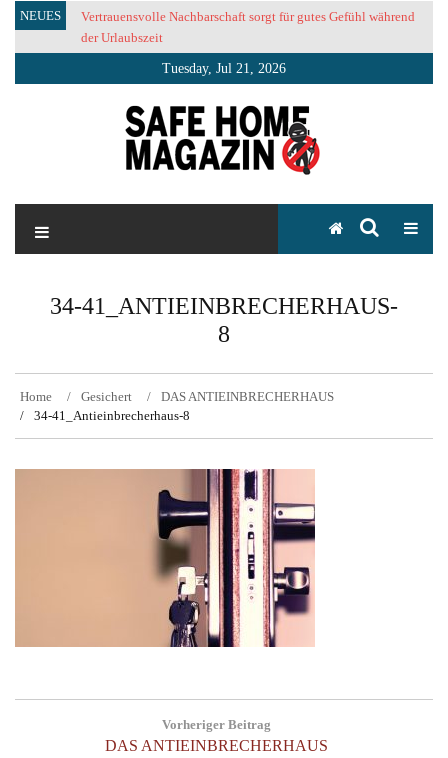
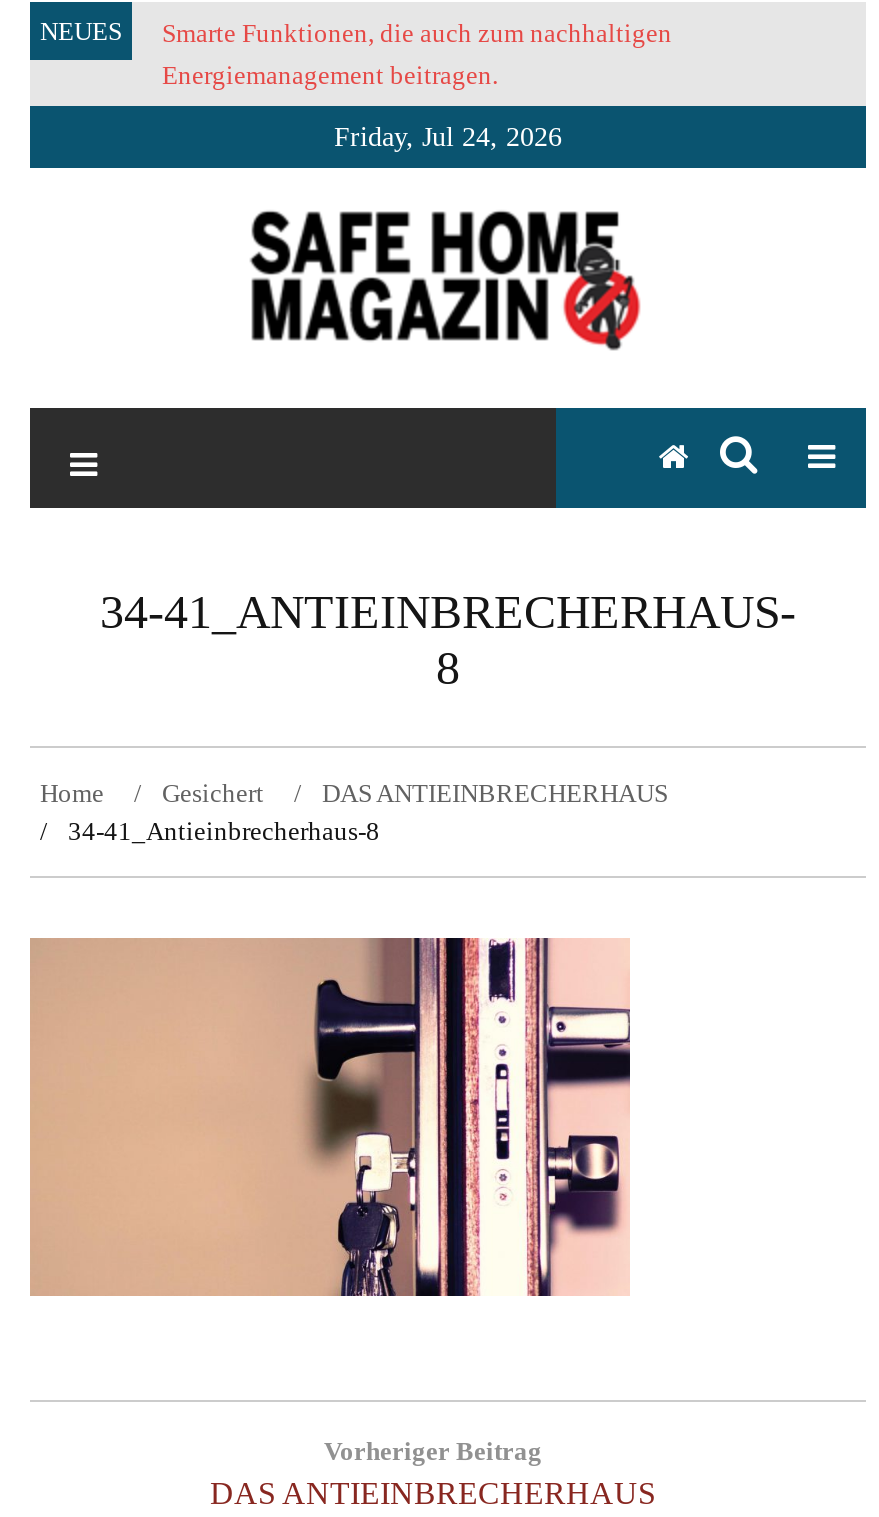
- Vertrauensvolle Nachbarschaft sorgt für gutes Gefühl während
- der Urlaubszeit
+ Smarte Funktionen, die auch zum nachhaltigen
+ Energiemanagement beitragen.

- Tuesday, Jul 21, 2026
+ Friday, Jul 24, 2026
